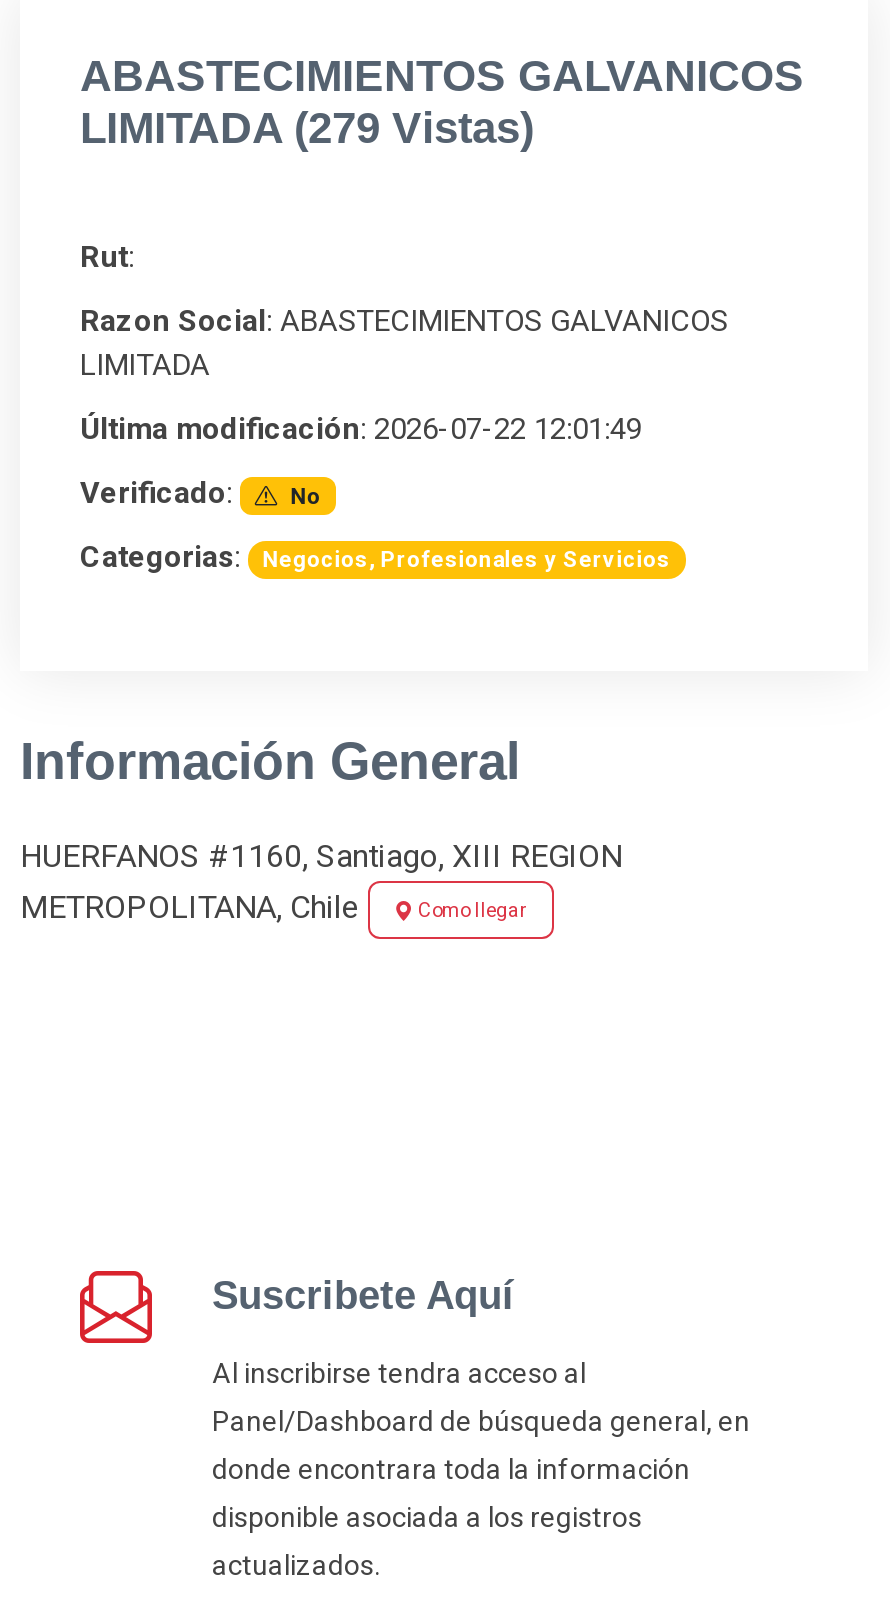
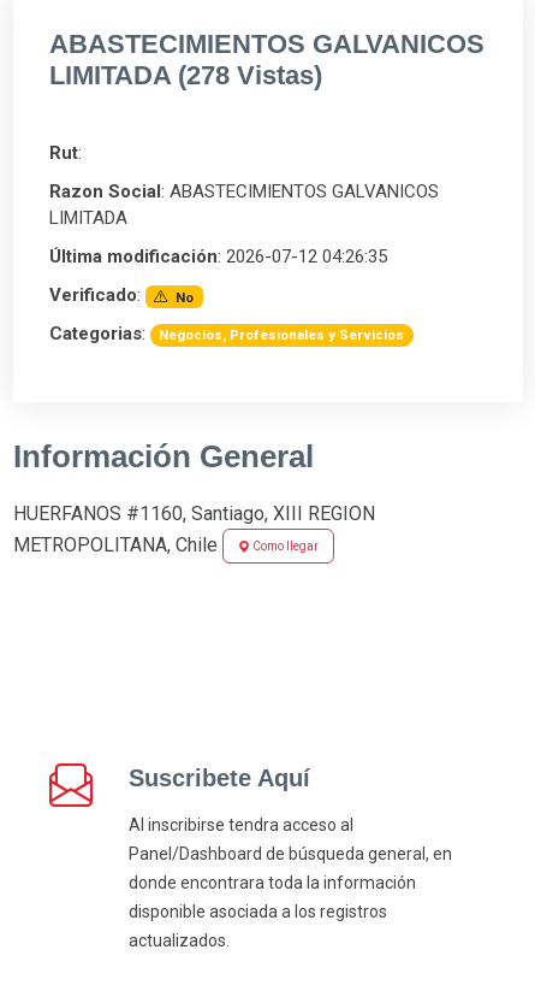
- LIMITADA (279 Vistas)
+ LIMITADA (278 Vistas)

- Última modificación: 2026-07-22 12:01:49
+ Última modificación: 2026-07-12 04:26:35
